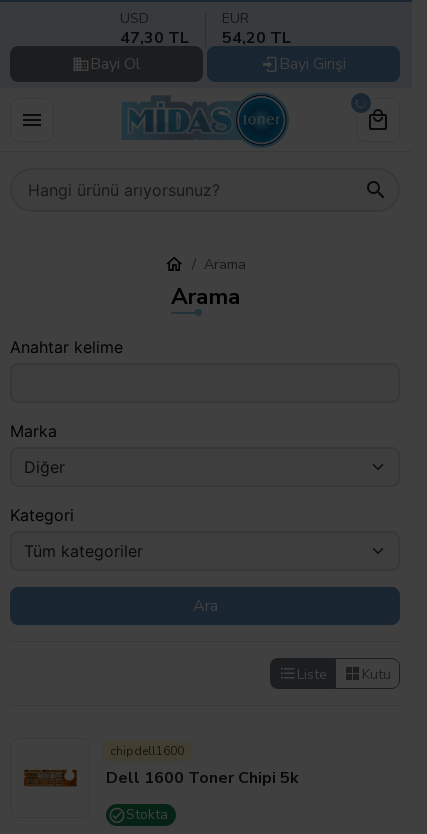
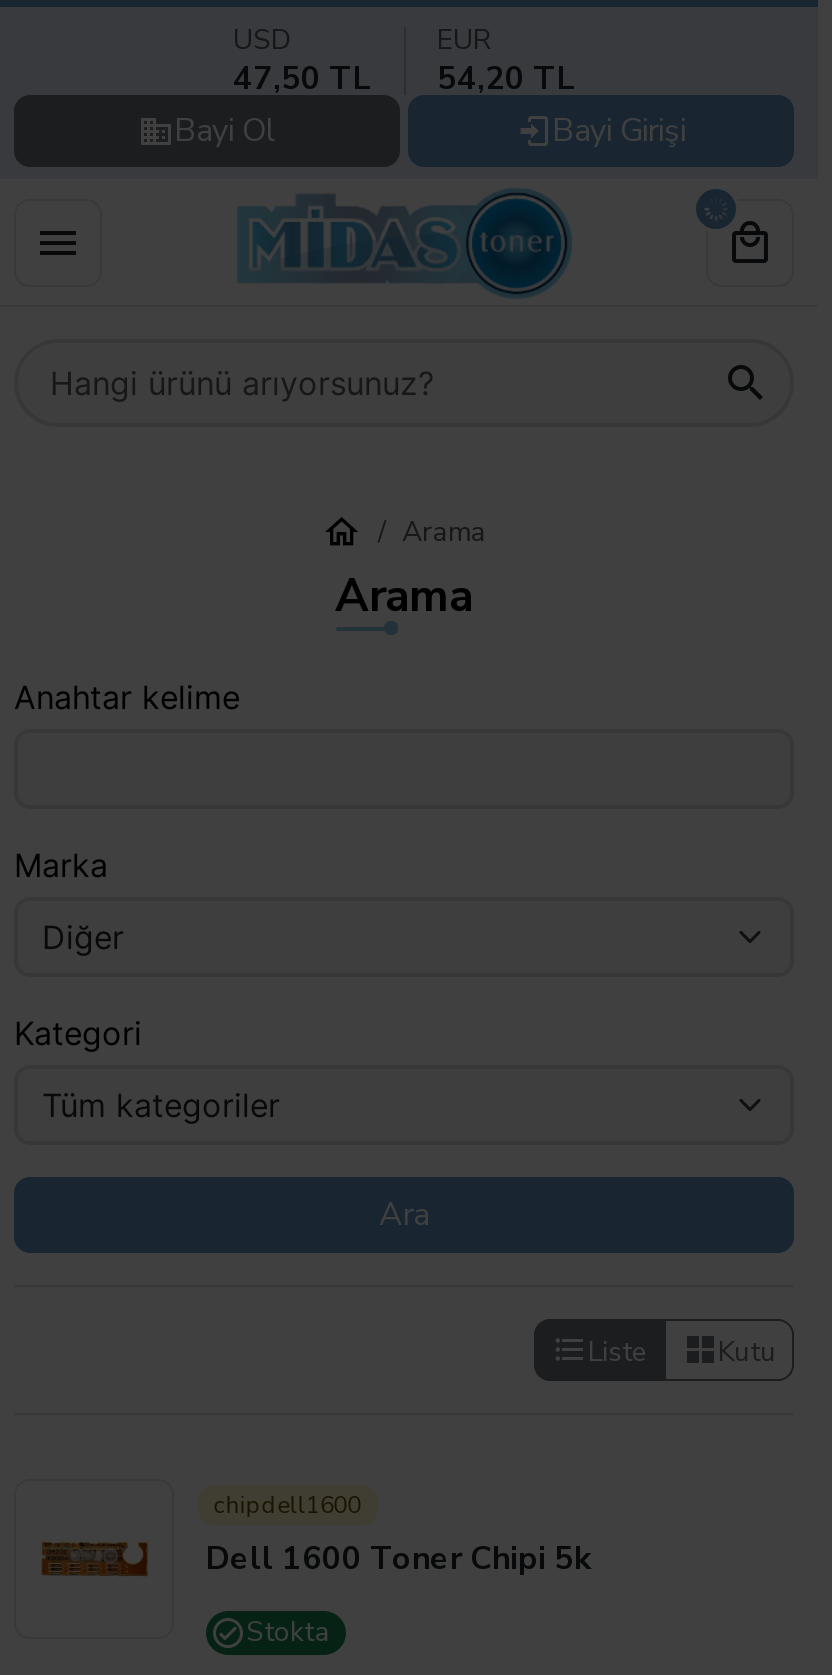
- 47,30 TL 54,20 TL
+ 47,50 TL 54,20 TL
